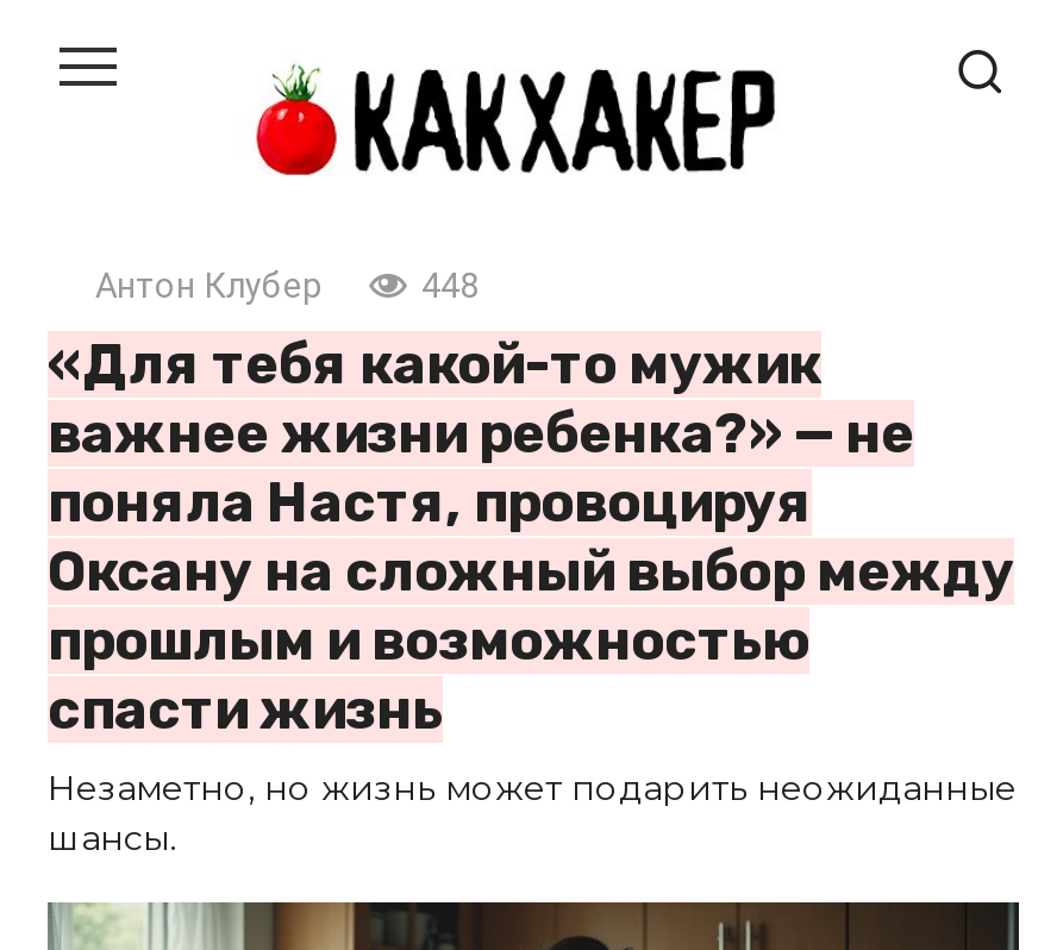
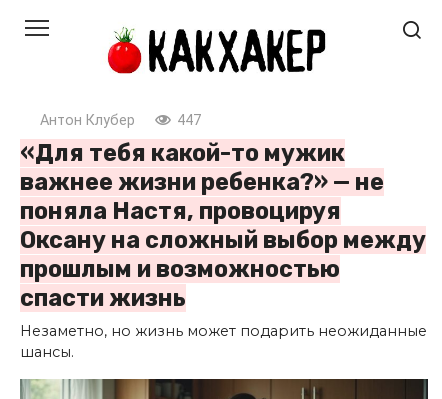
- 448
+ 447
